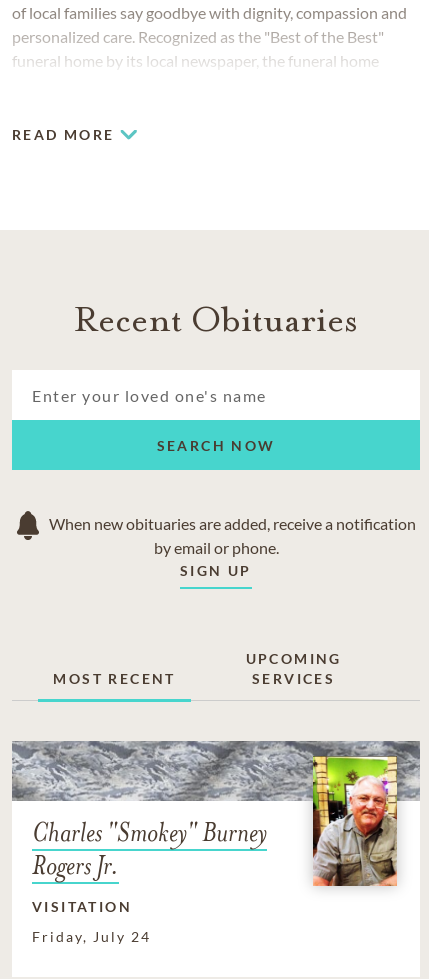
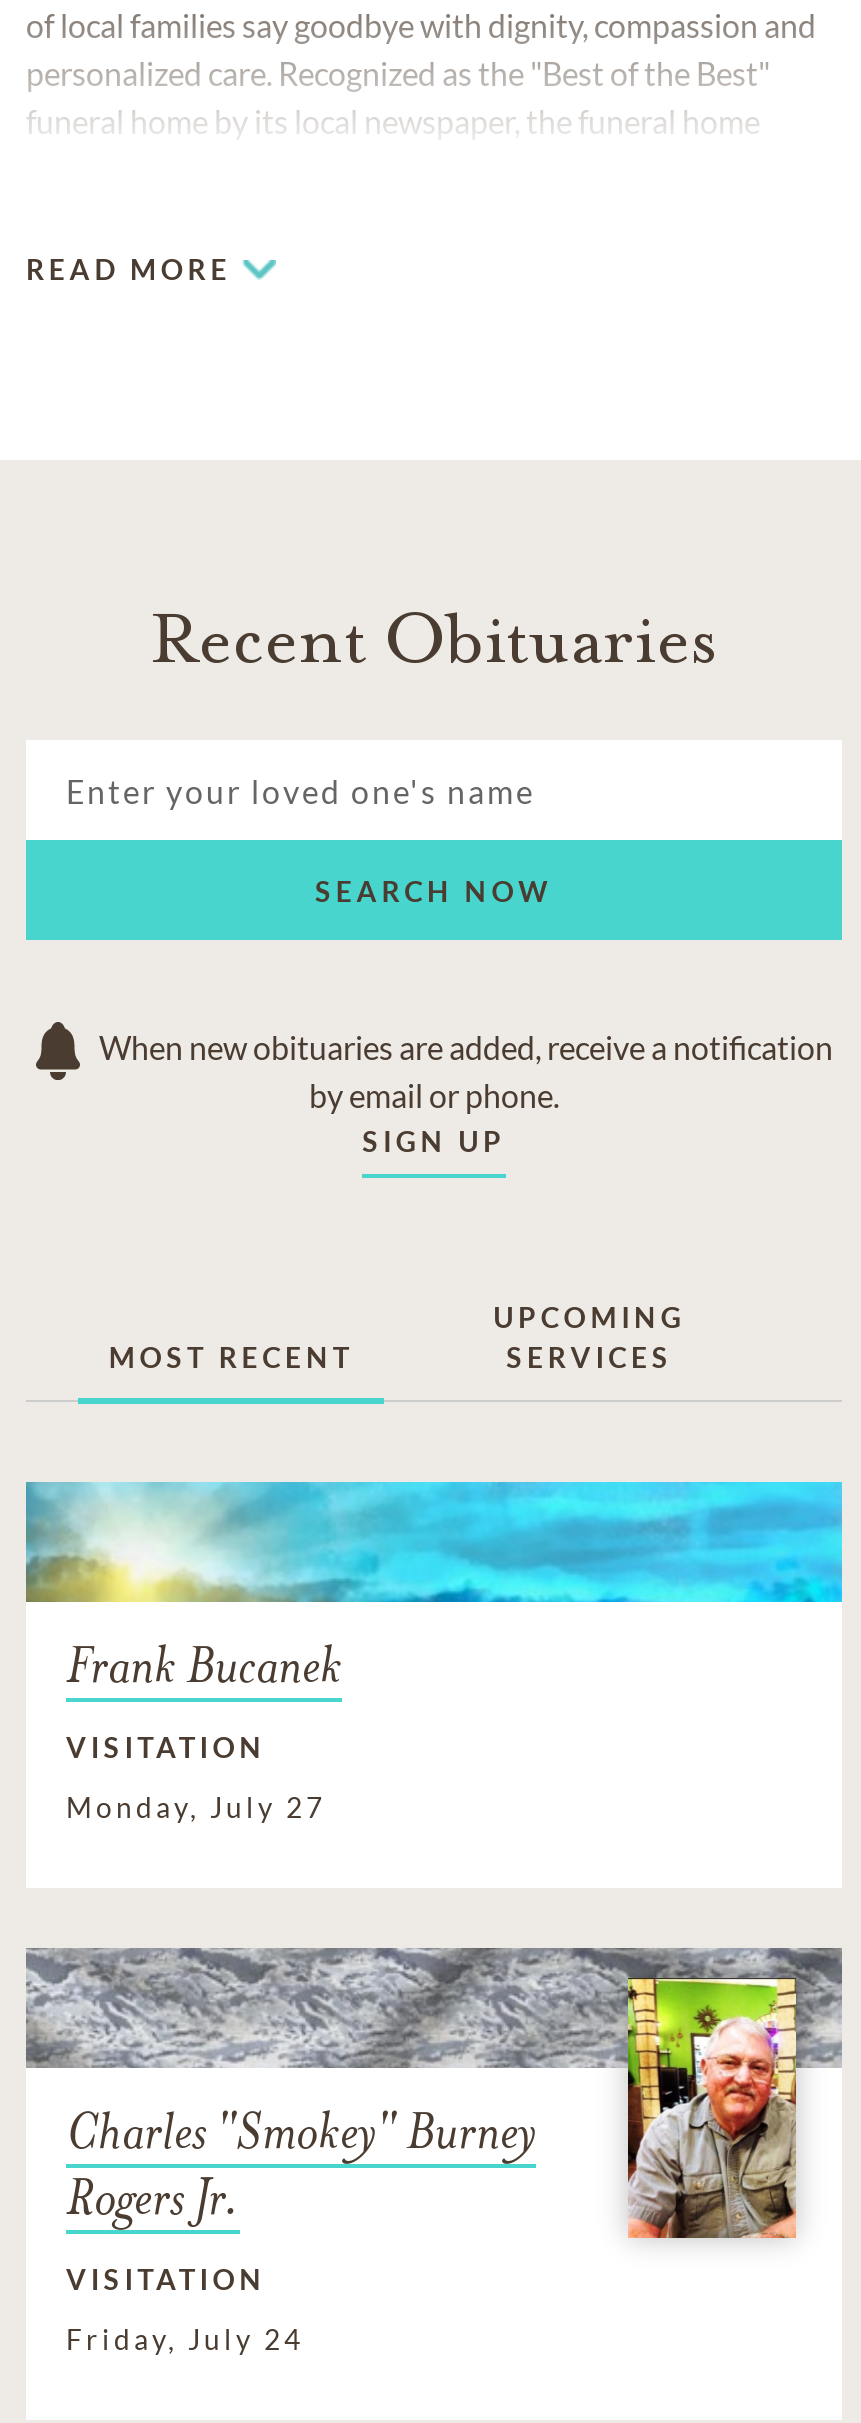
+ [image]
+ Frank Bucanek
+ VISITATION
+ Monday, July 27
